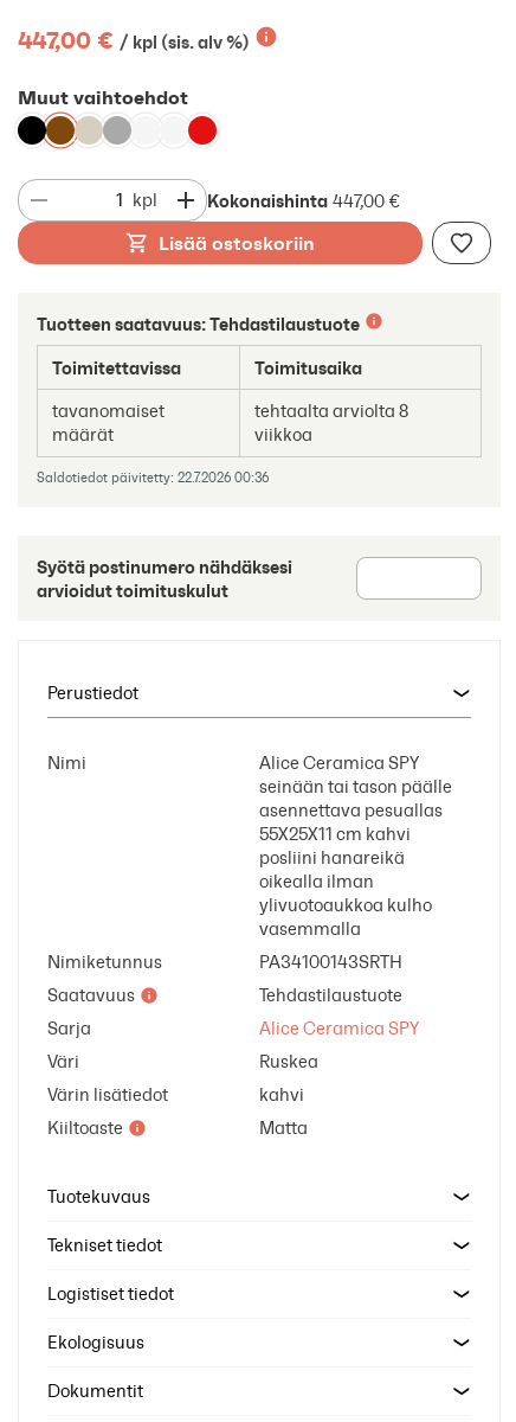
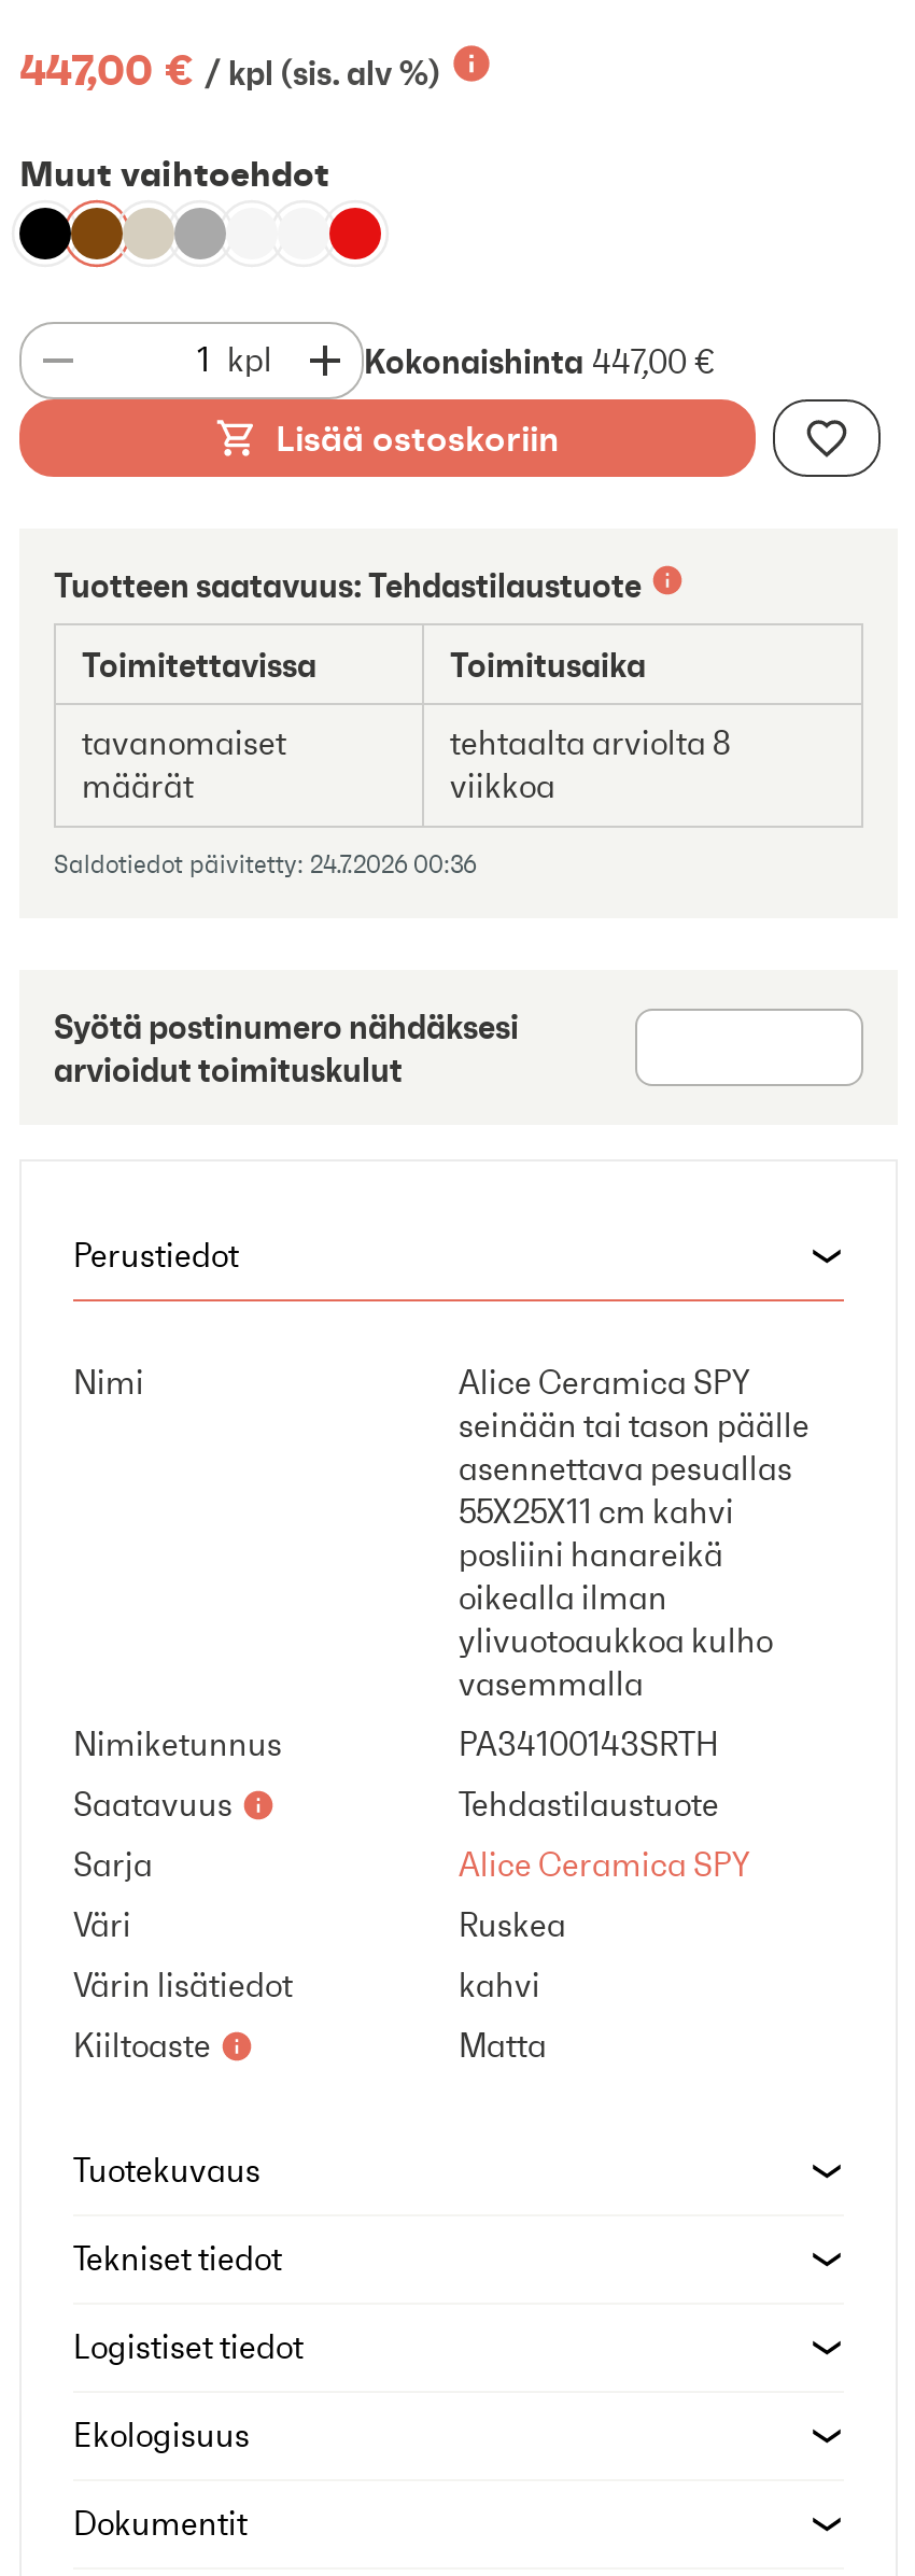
- Saldotiedot päivitetty: 22.7.2026 00:36
+ Saldotiedot päivitetty: 24.7.2026 00:36
